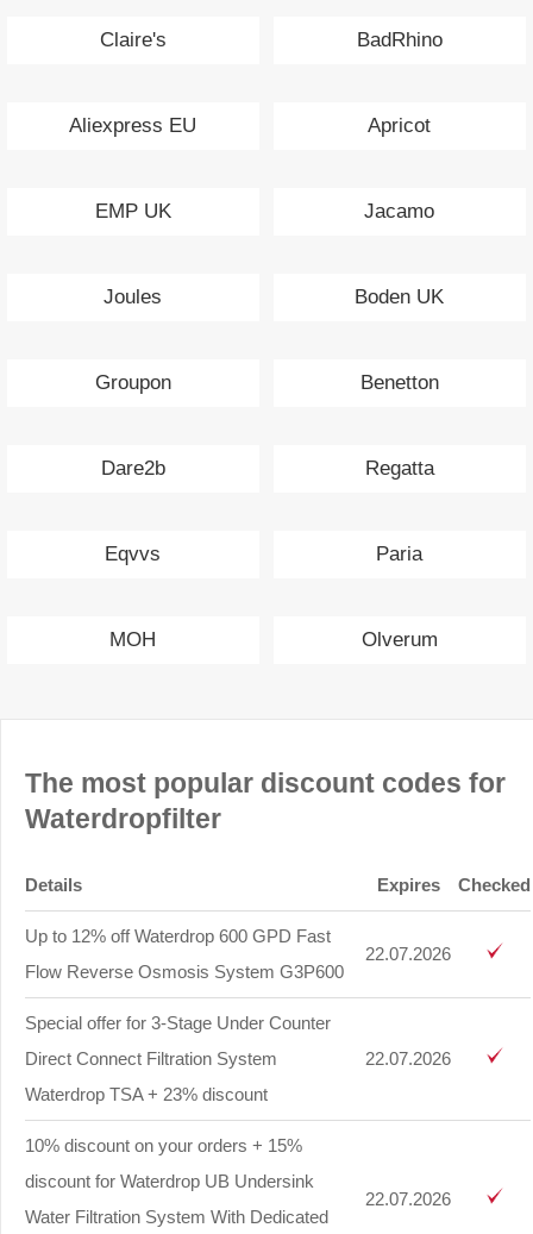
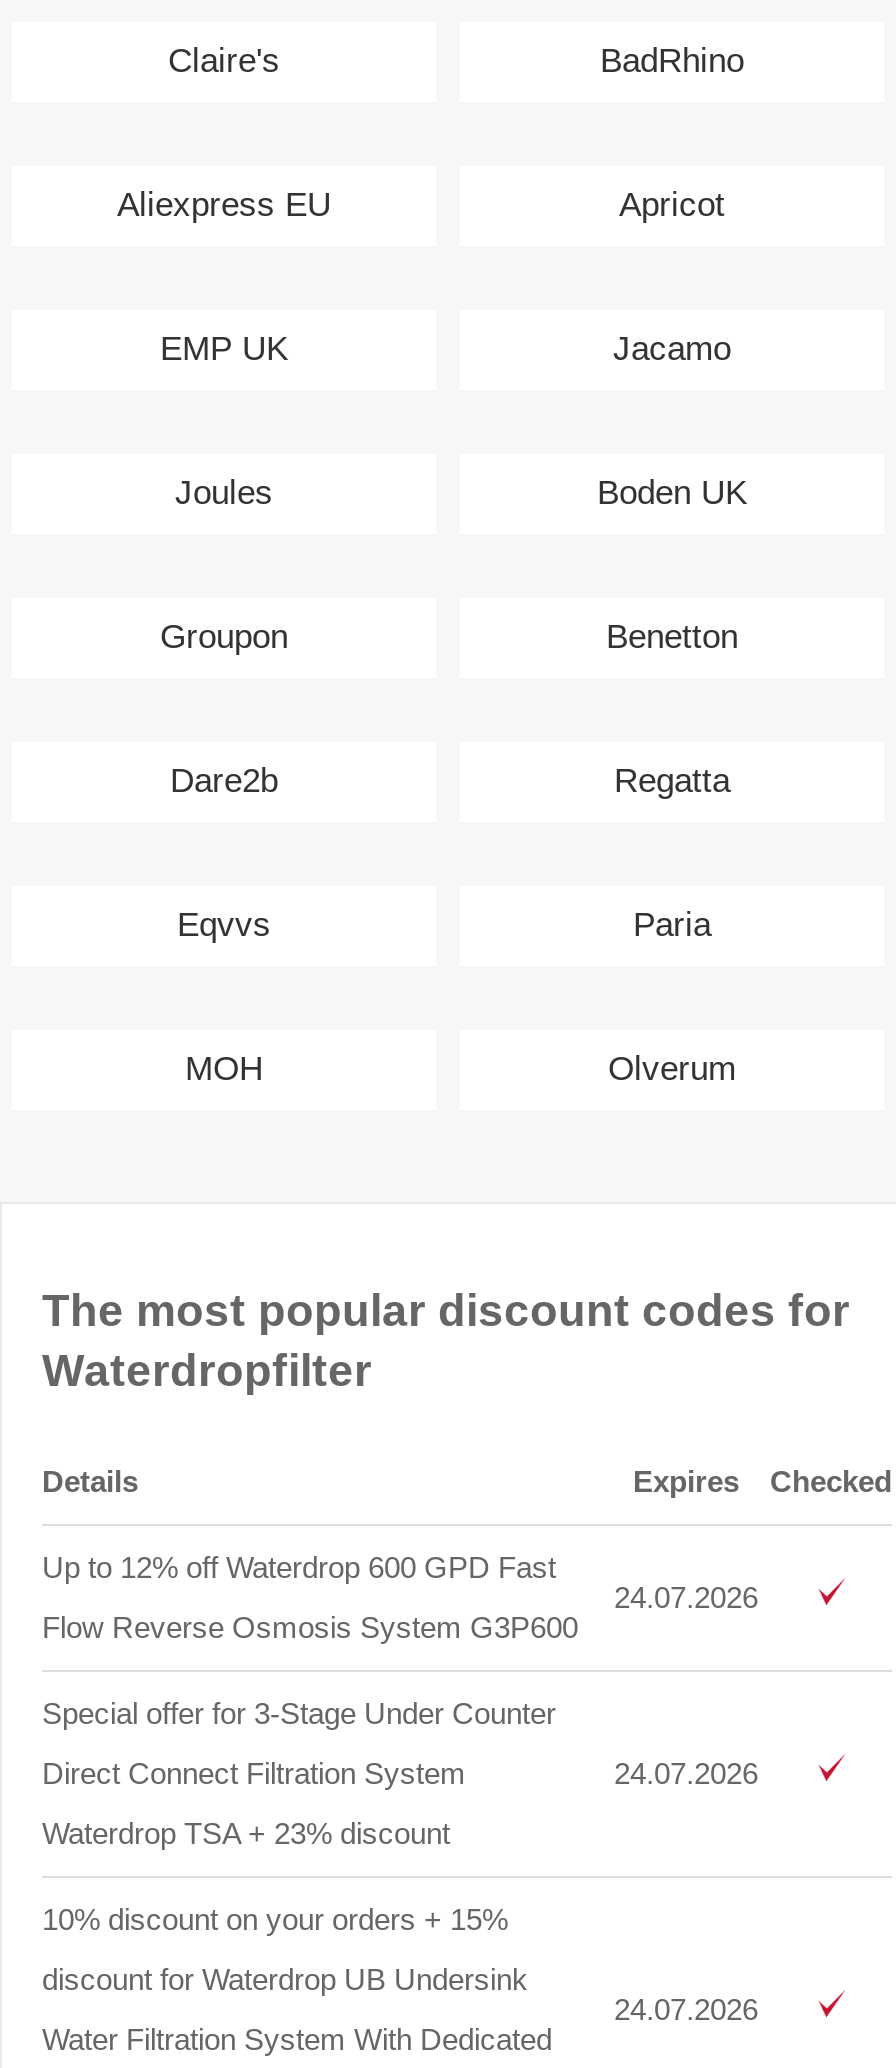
- 22.07.2026
+ 24.07.2026

- 22.07.2026
+ 24.07.2026

- 22.07.2026
+ 24.07.2026
